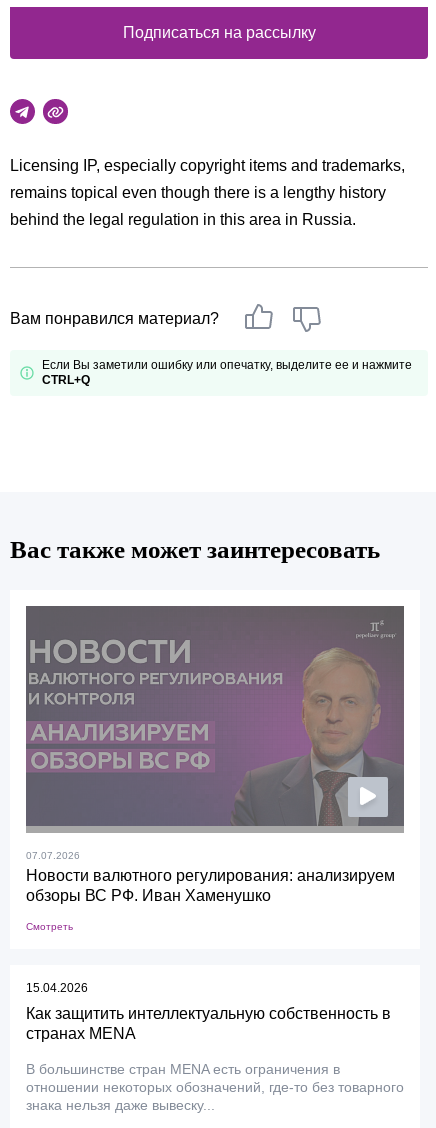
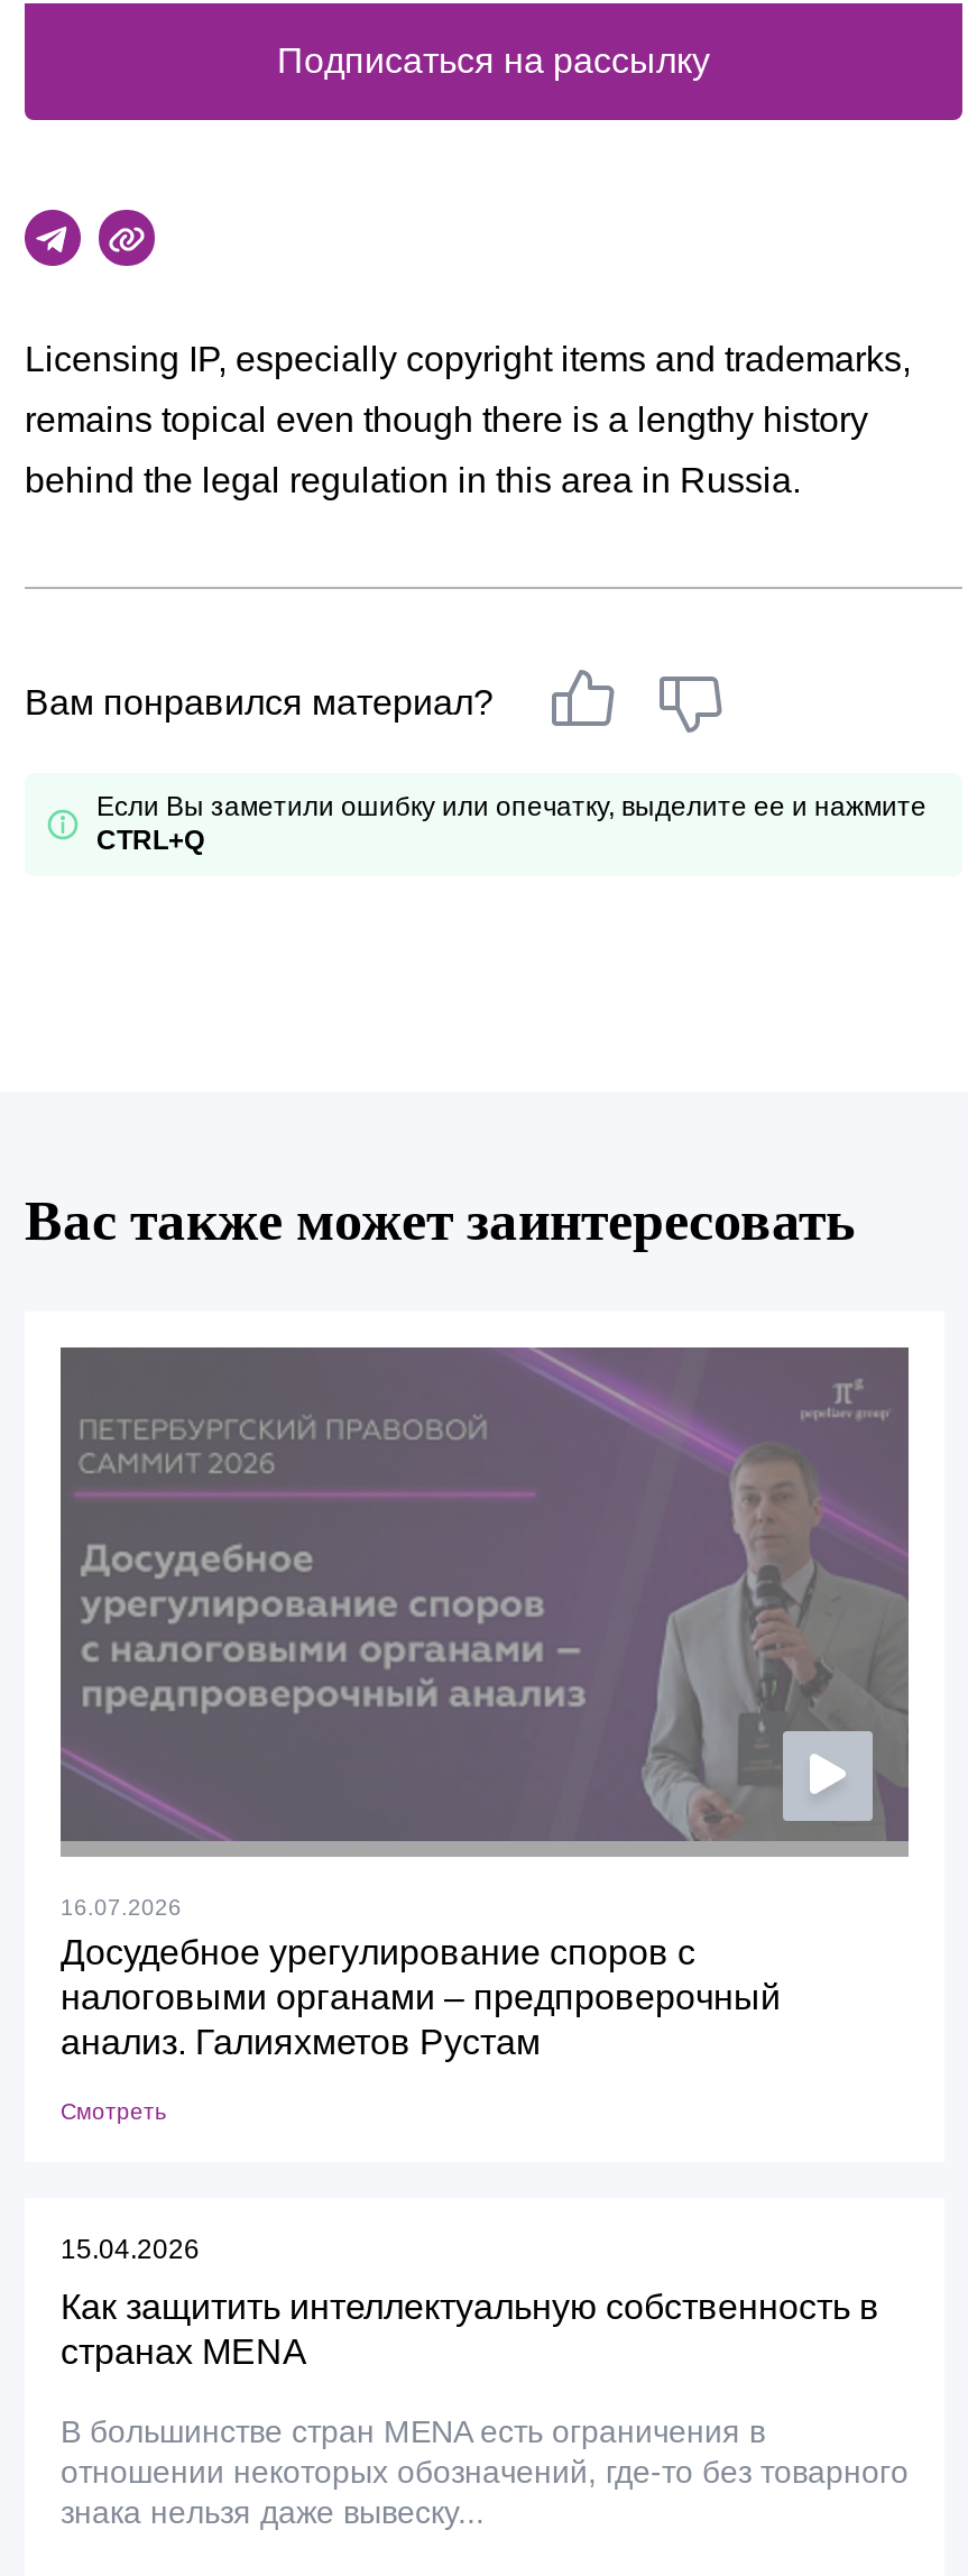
- [image]
- 07.07.2026
- Новости валютного регулирования: анализируем
- обзоры ВС РФ. Иван Хаменушко
+ [image]
+ 16.07.2026
+ Досудебное урегулирование споров с
+ налоговыми органами – предпроверочный
+ анализ. Галияхметов Рустам
